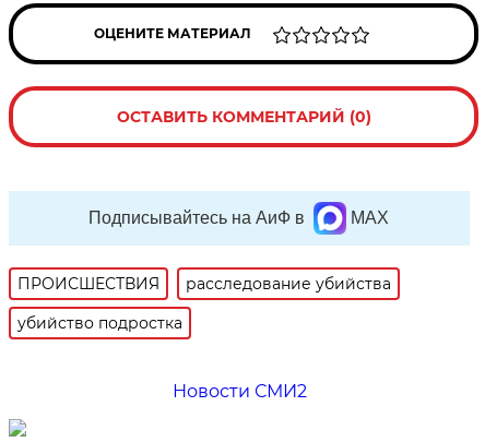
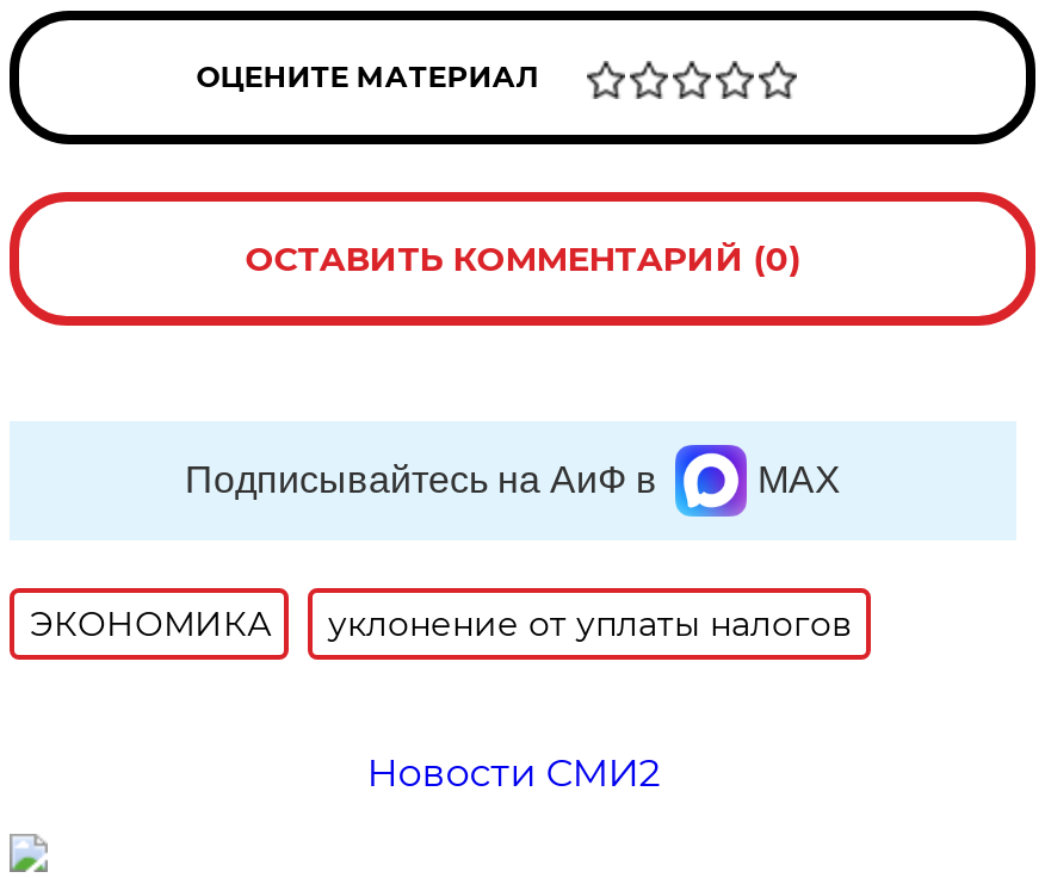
- ПРОИСШЕСТВИЯ
- расследование убийства
- убийство подростка
+ ЭКОНОМИКА
+ уклонение от уплаты налогов
